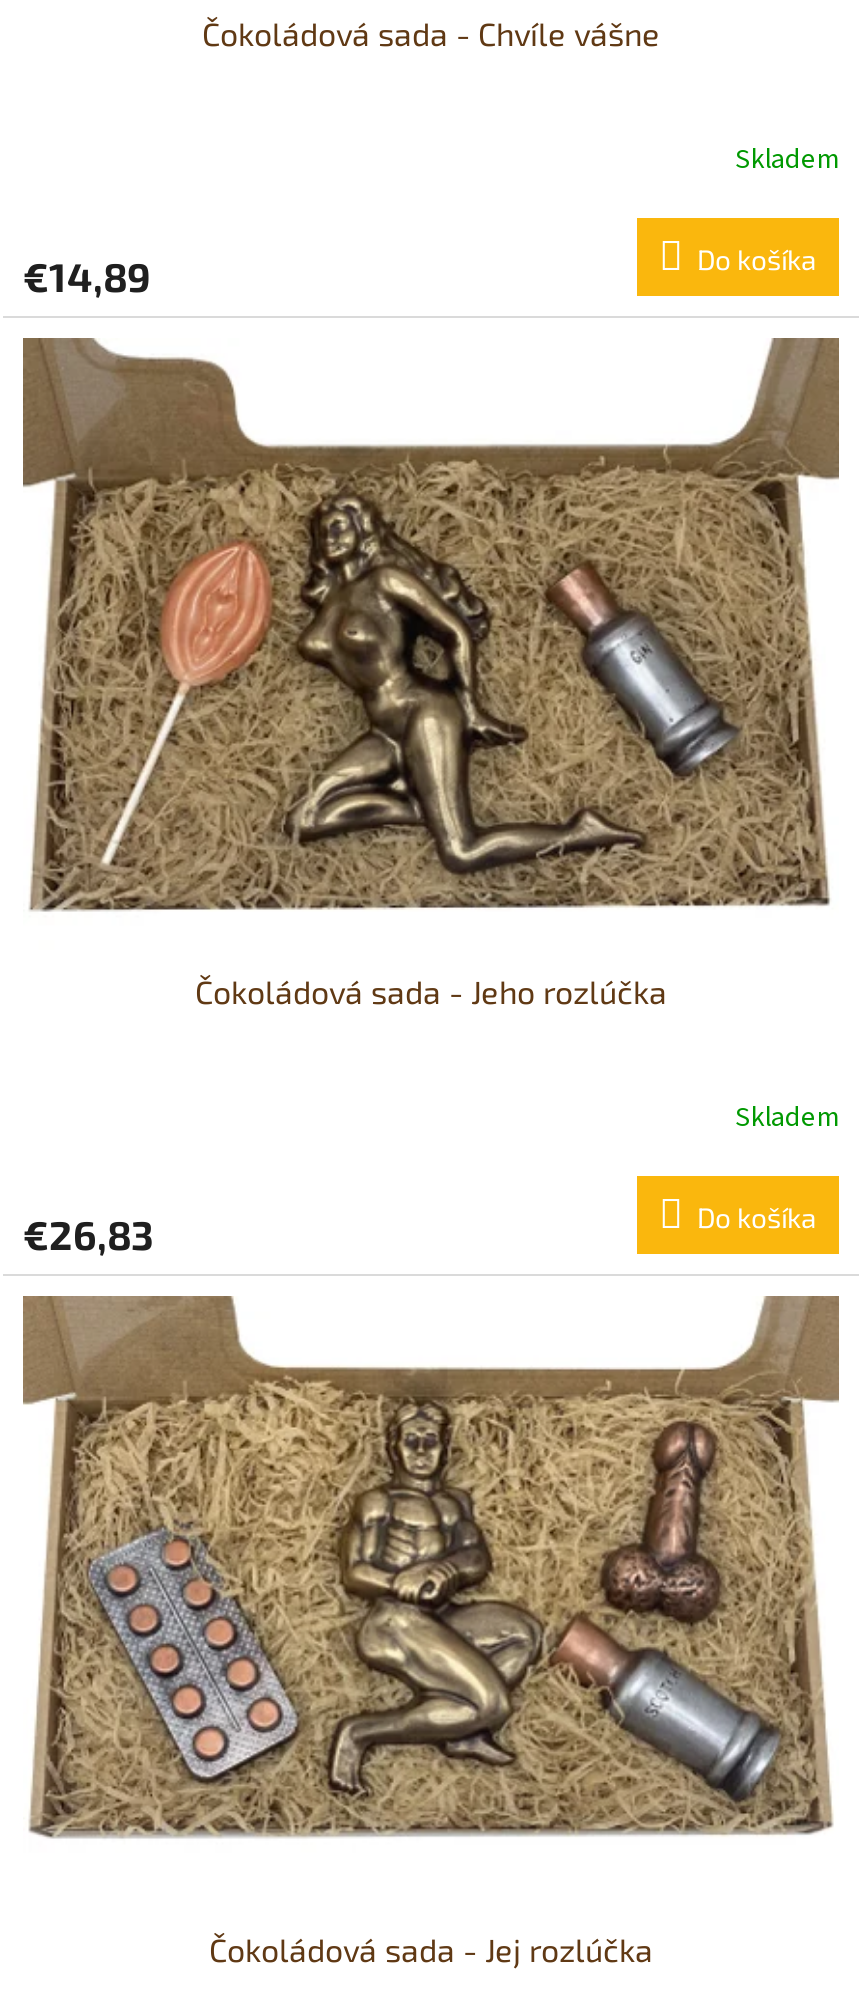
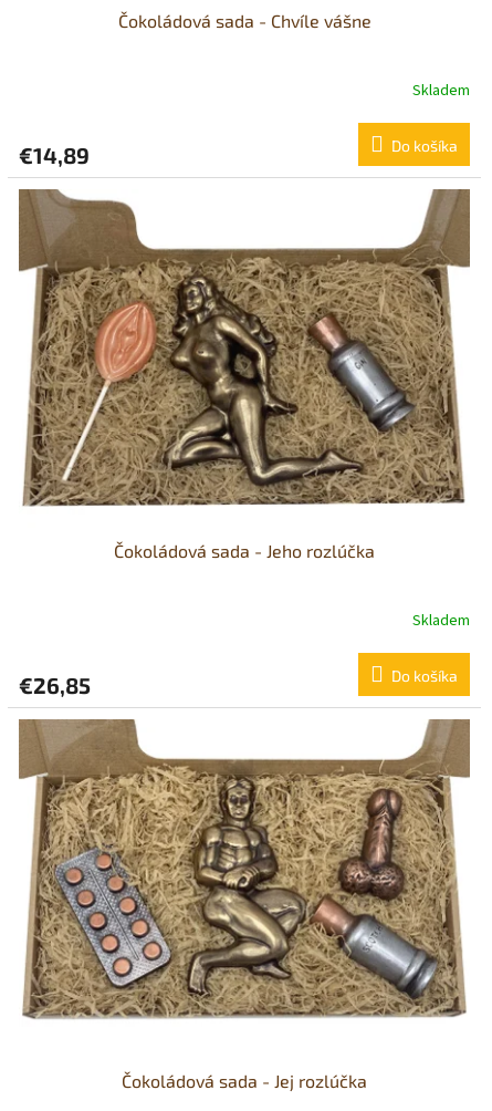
- €26,83
+ €26,85
